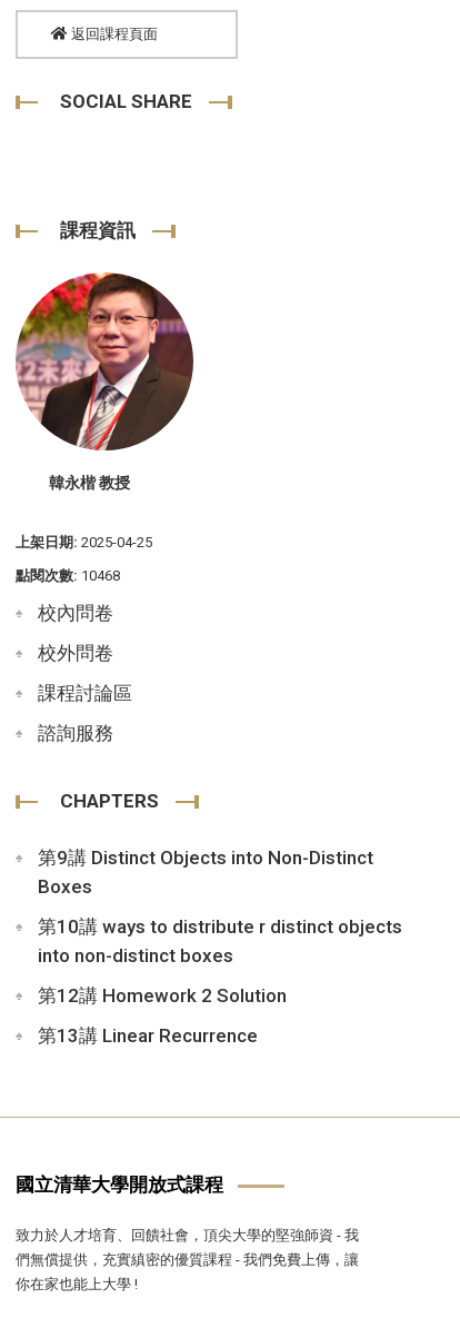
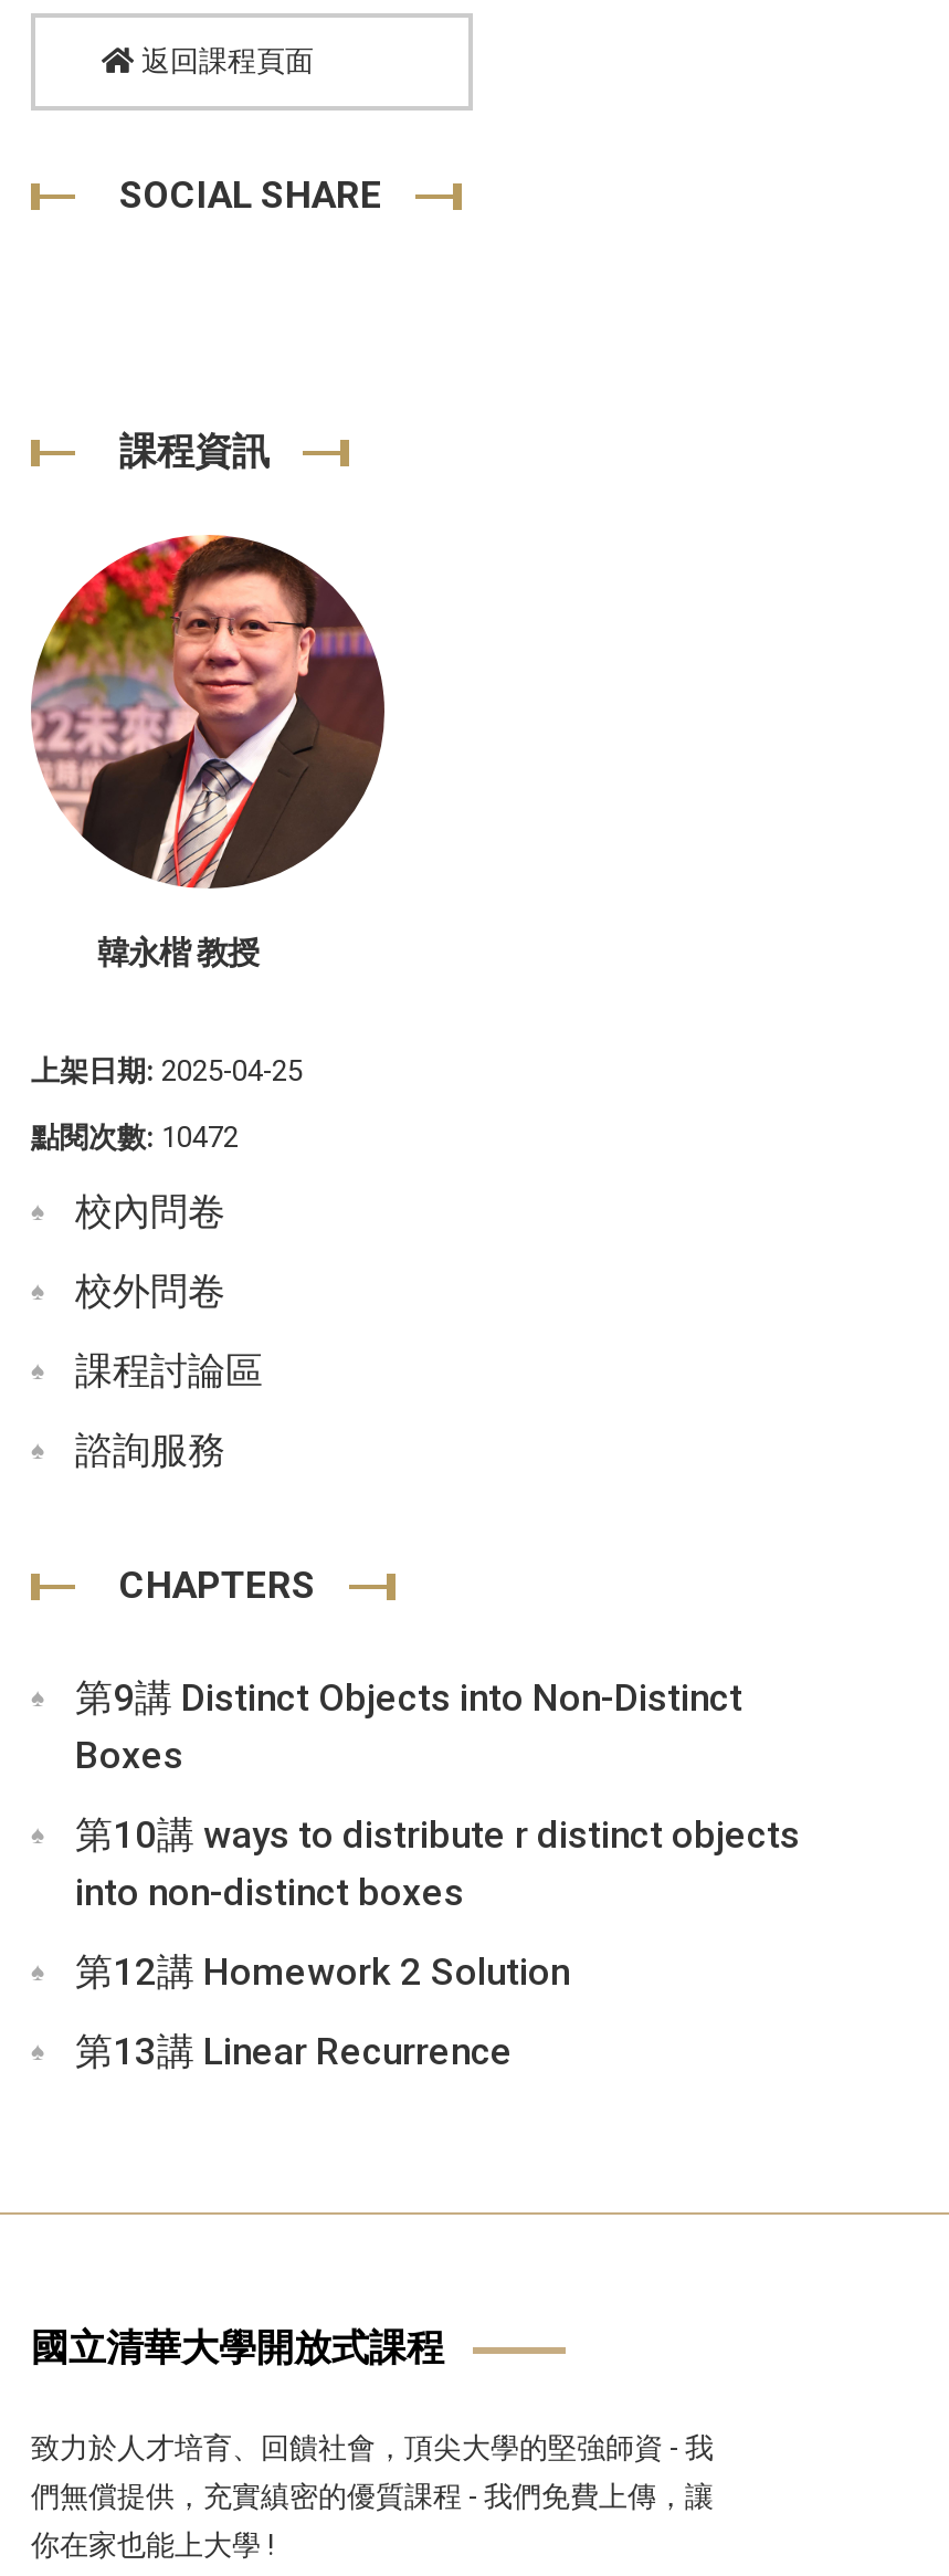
- 點閱次數: 10468
+ 點閱次數: 10472
